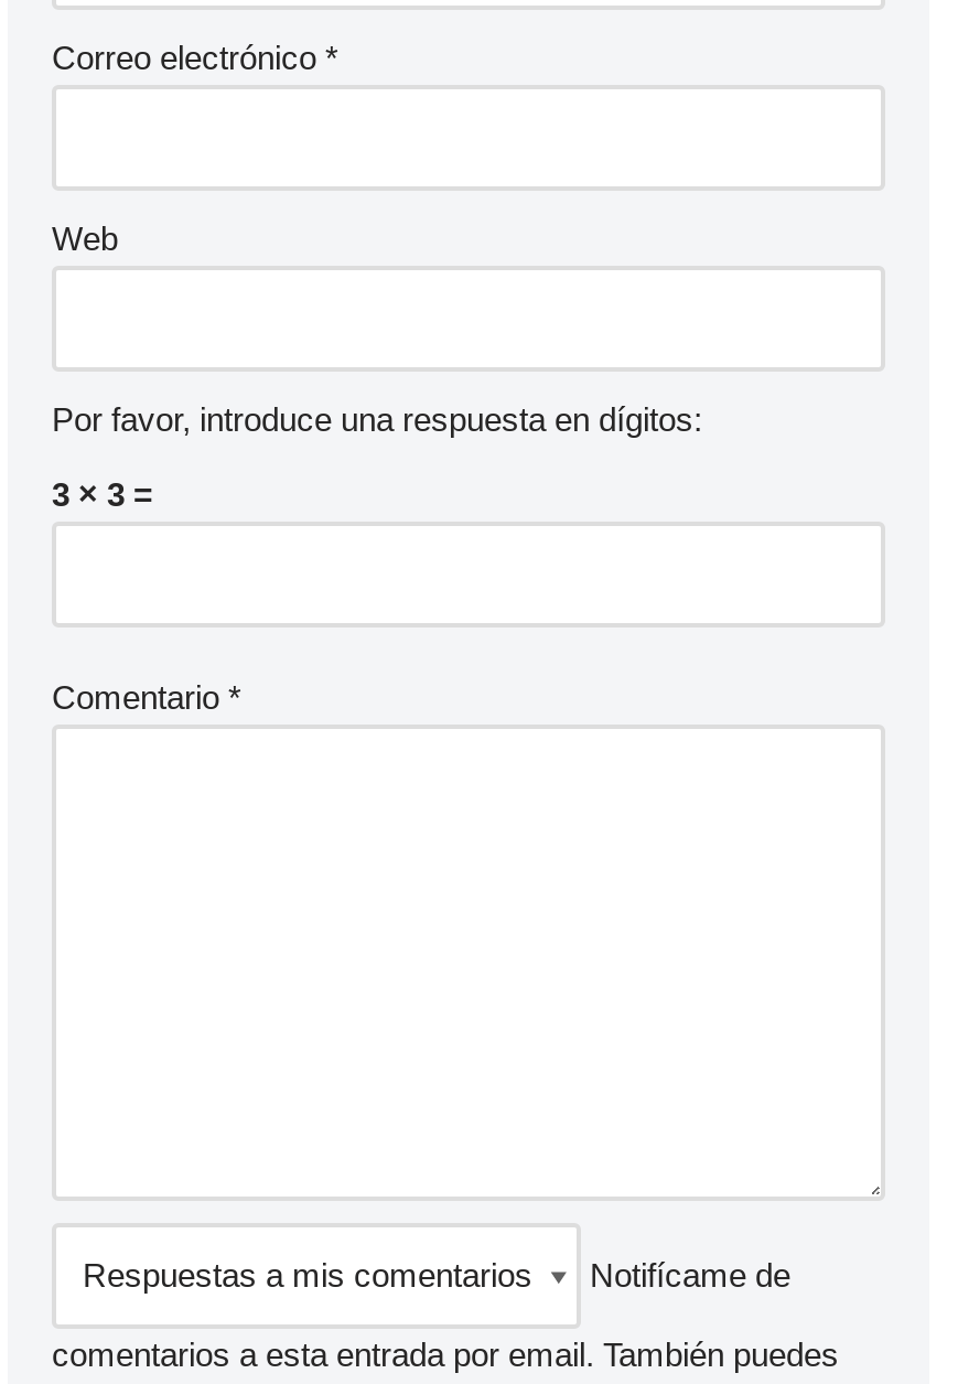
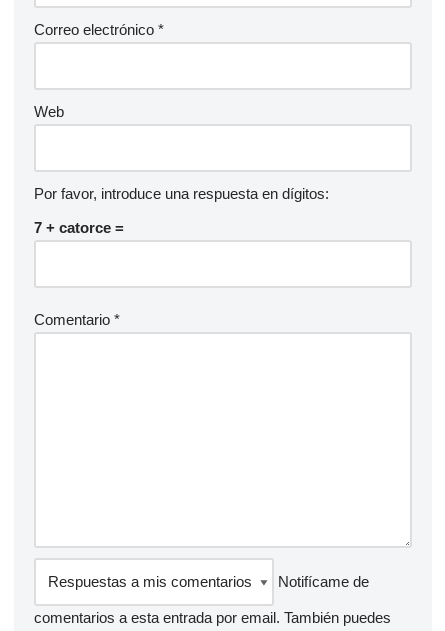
- 3 × 3 =
+ 7 + catorce =
